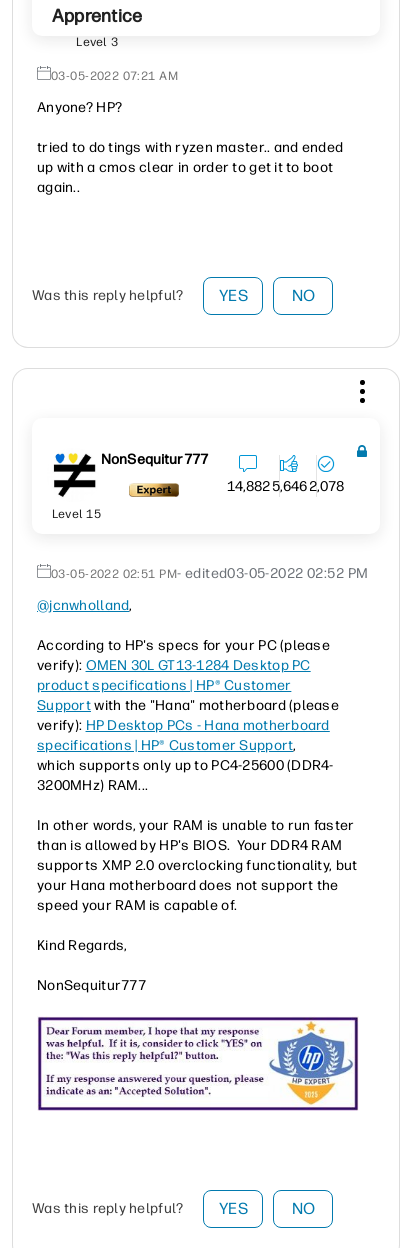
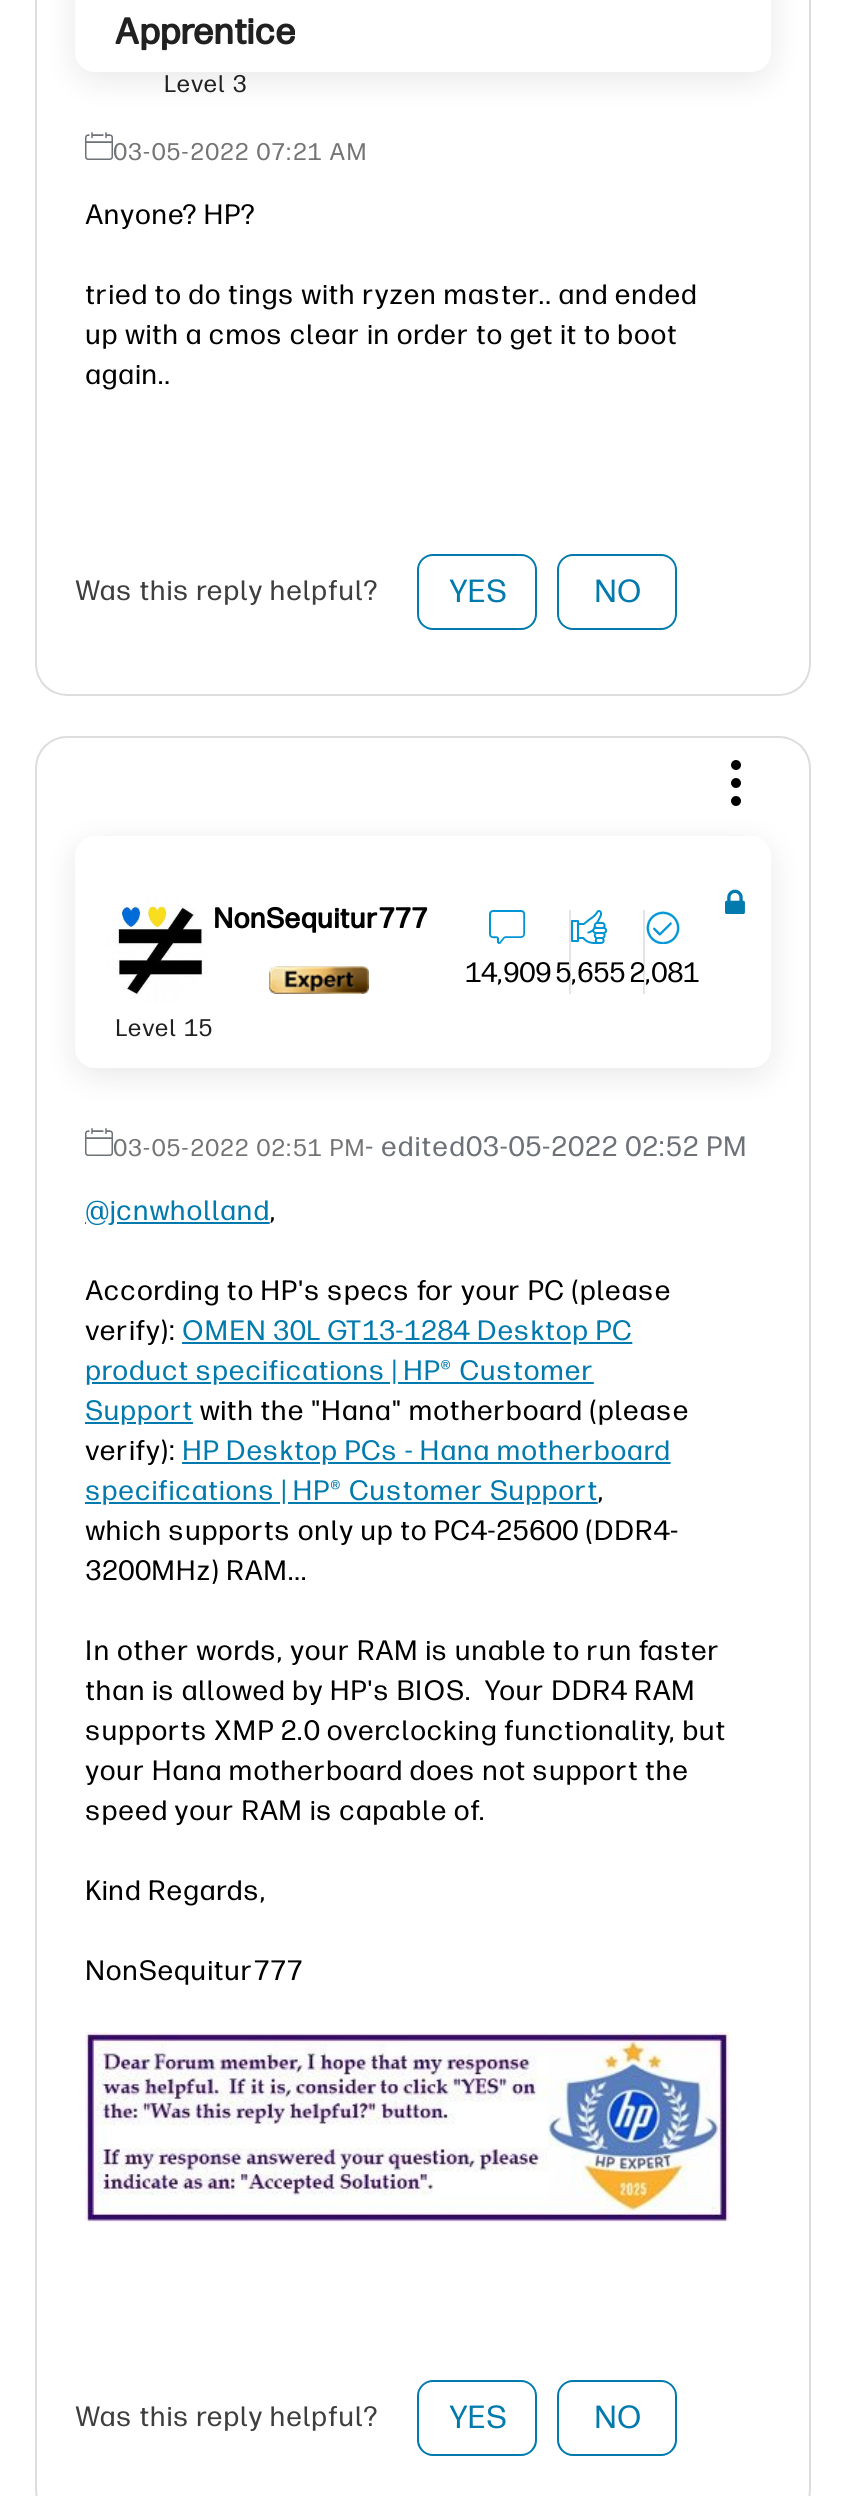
- 14,882 5,646 2,078
+ 14,909 5,655 2,081
